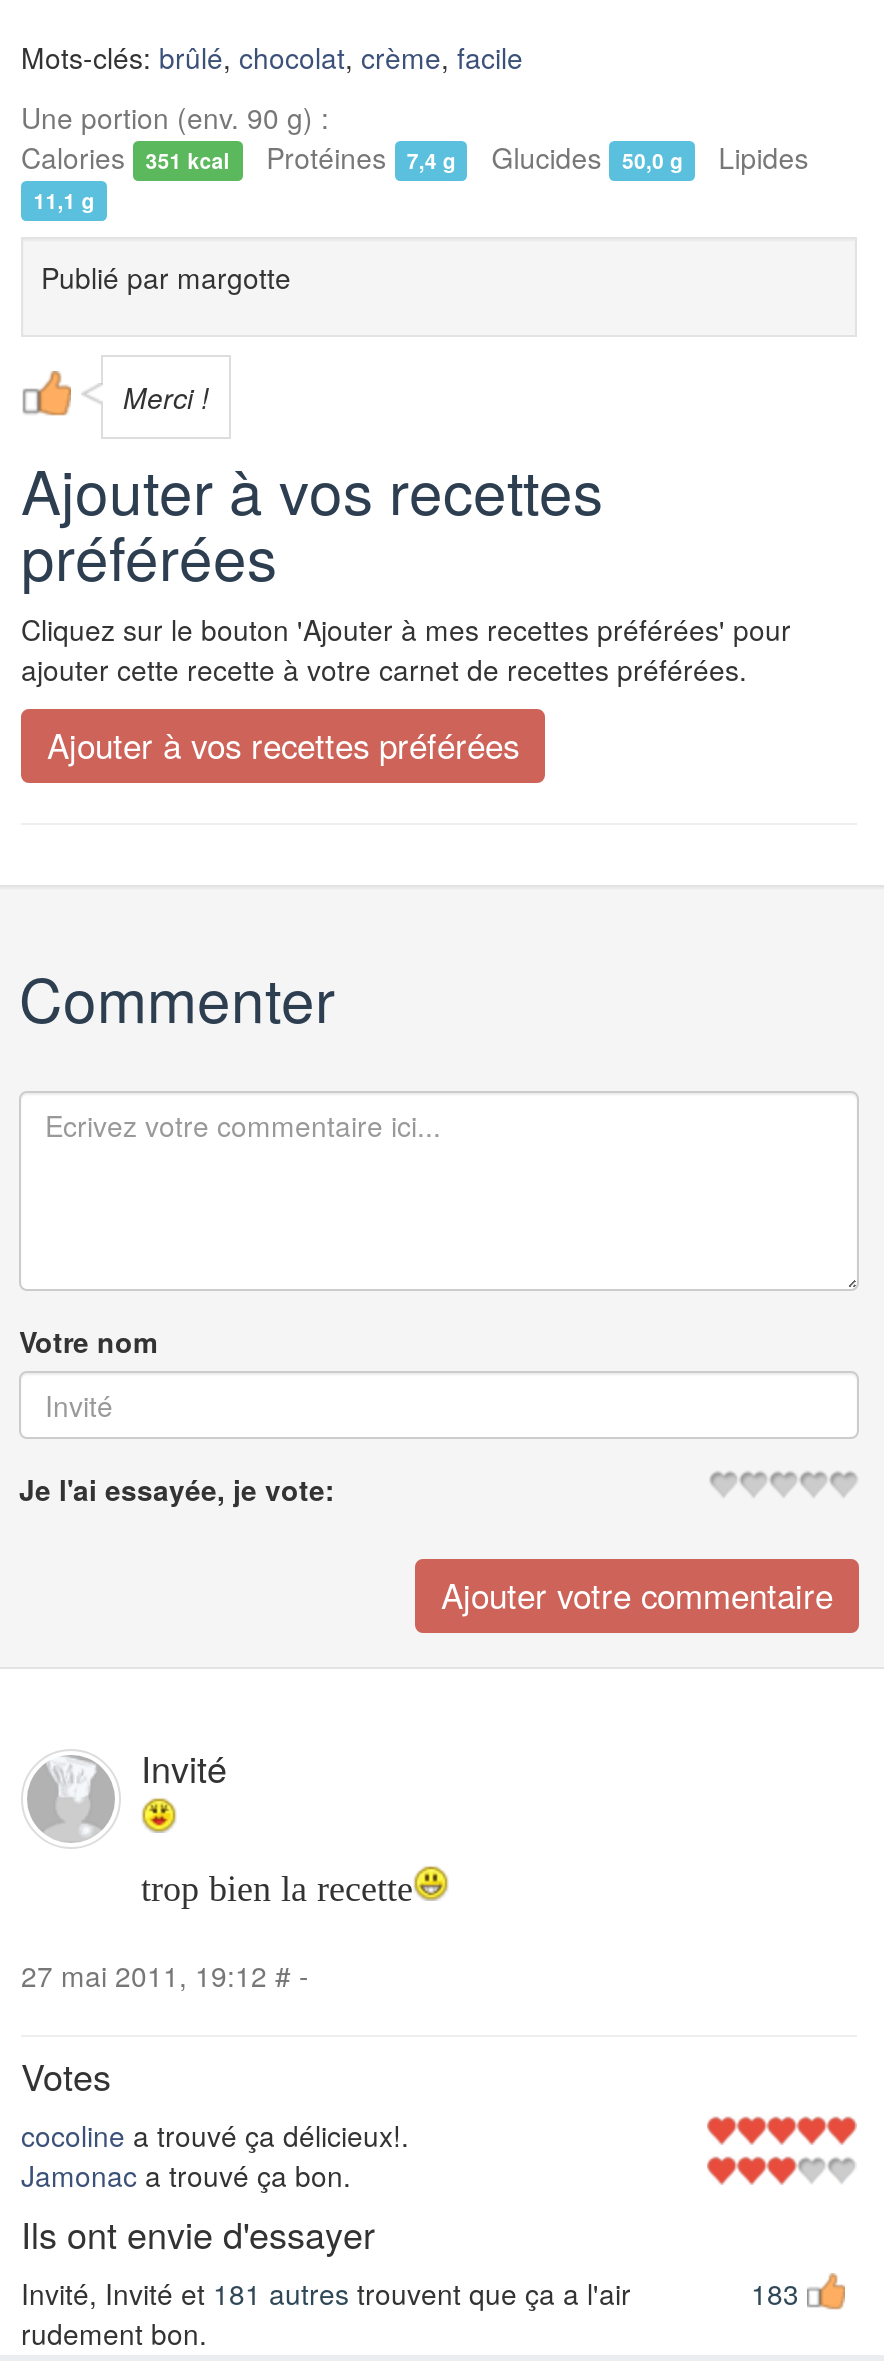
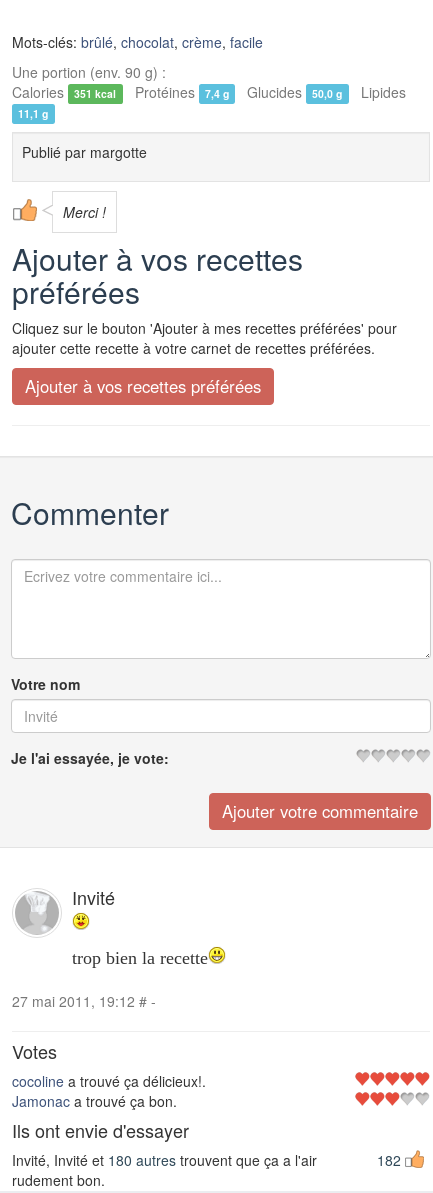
- Invité, Invité et 181 autres trouvent que ça a l'air
+ Invité, Invité et 180 autres trouvent que ça a l'air

- 183
+ 182
